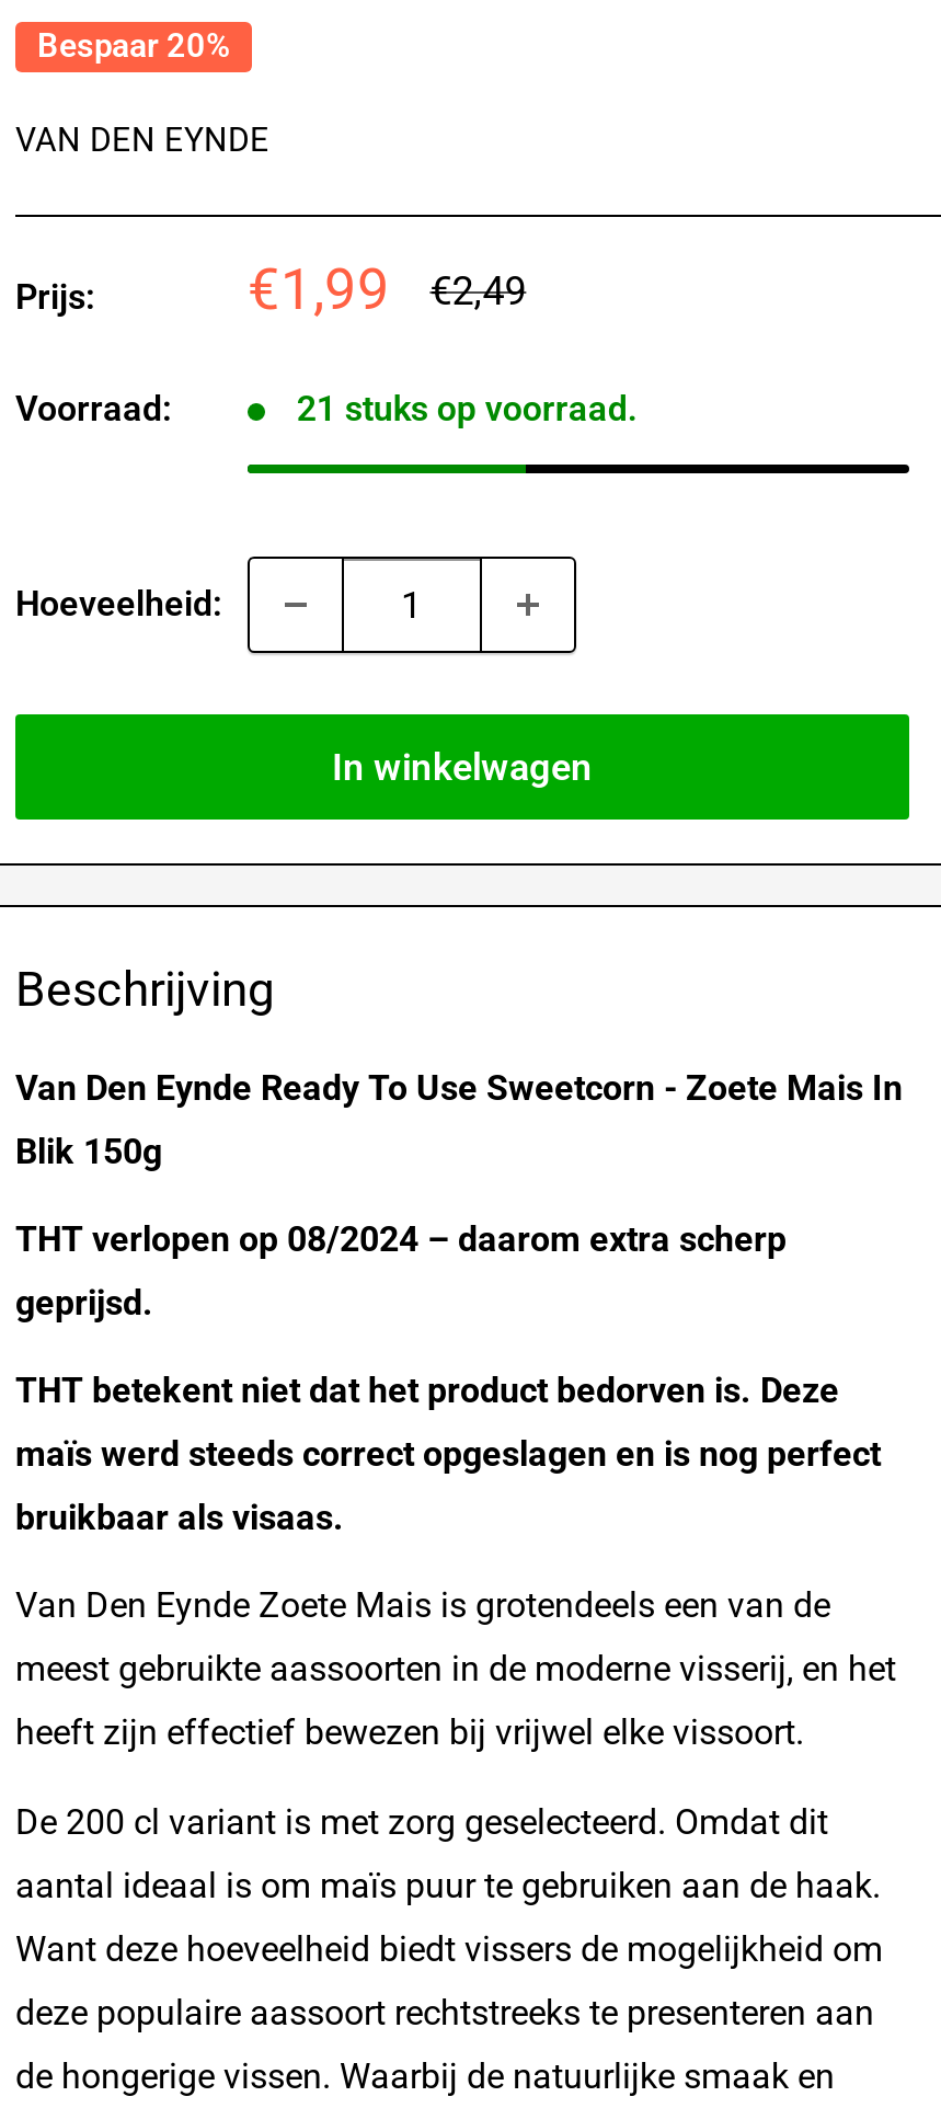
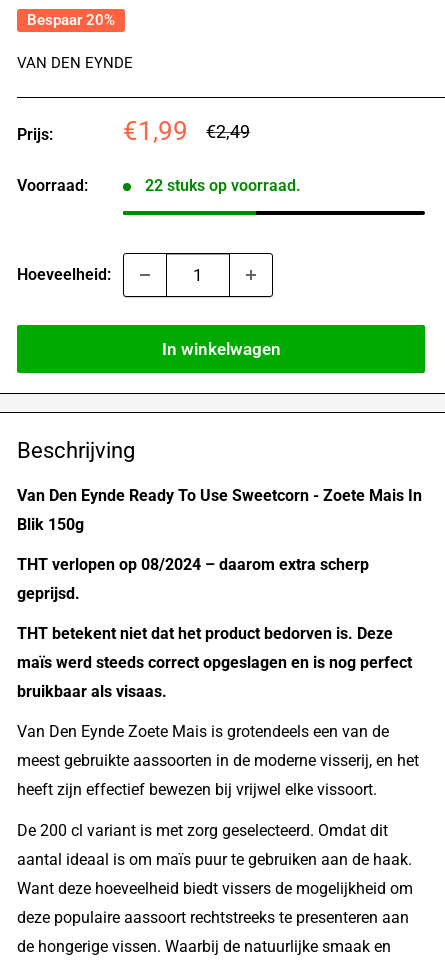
- 21 stuks op voorraad.
+ 22 stuks op voorraad.
